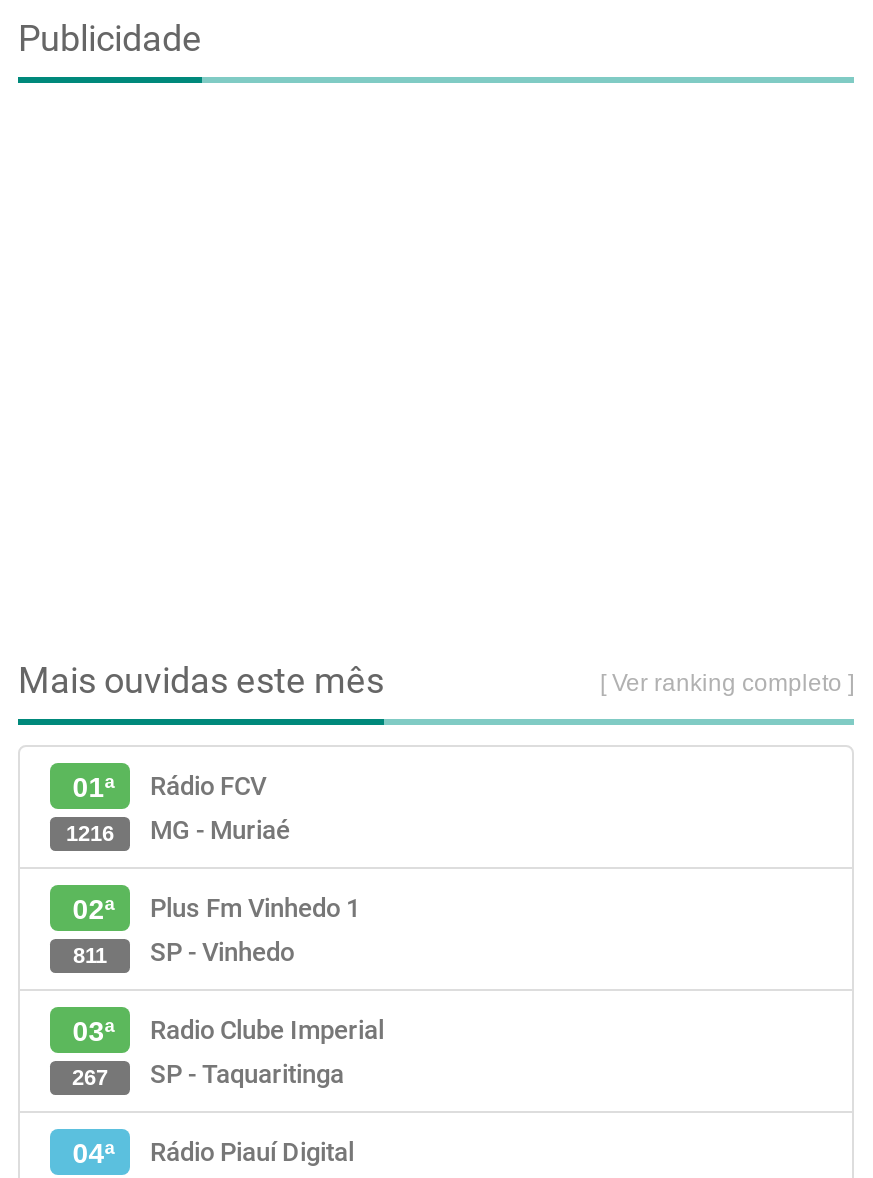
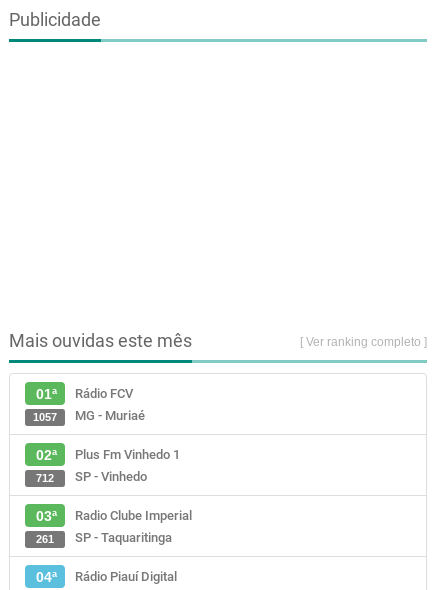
- 1216 MG - Muriaé
+ 1057 MG - Muriaé

- 811 SP - Vinhedo
+ 712 SP - Vinhedo

- 267 SP - Taquaritinga
+ 261 SP - Taquaritinga
